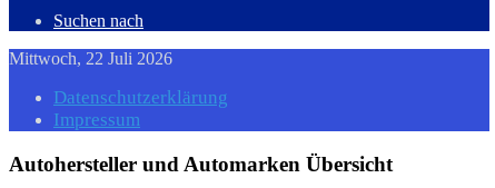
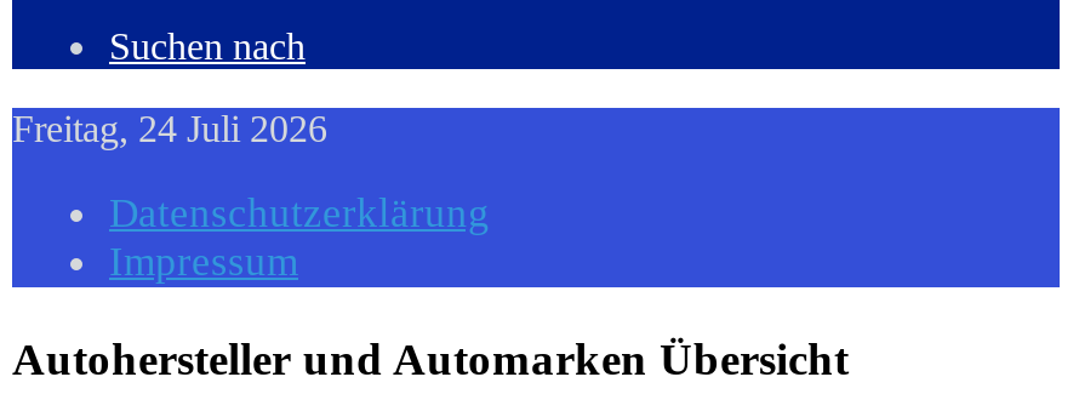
- Mittwoch, 22 Juli 2026
+ Freitag, 24 Juli 2026
